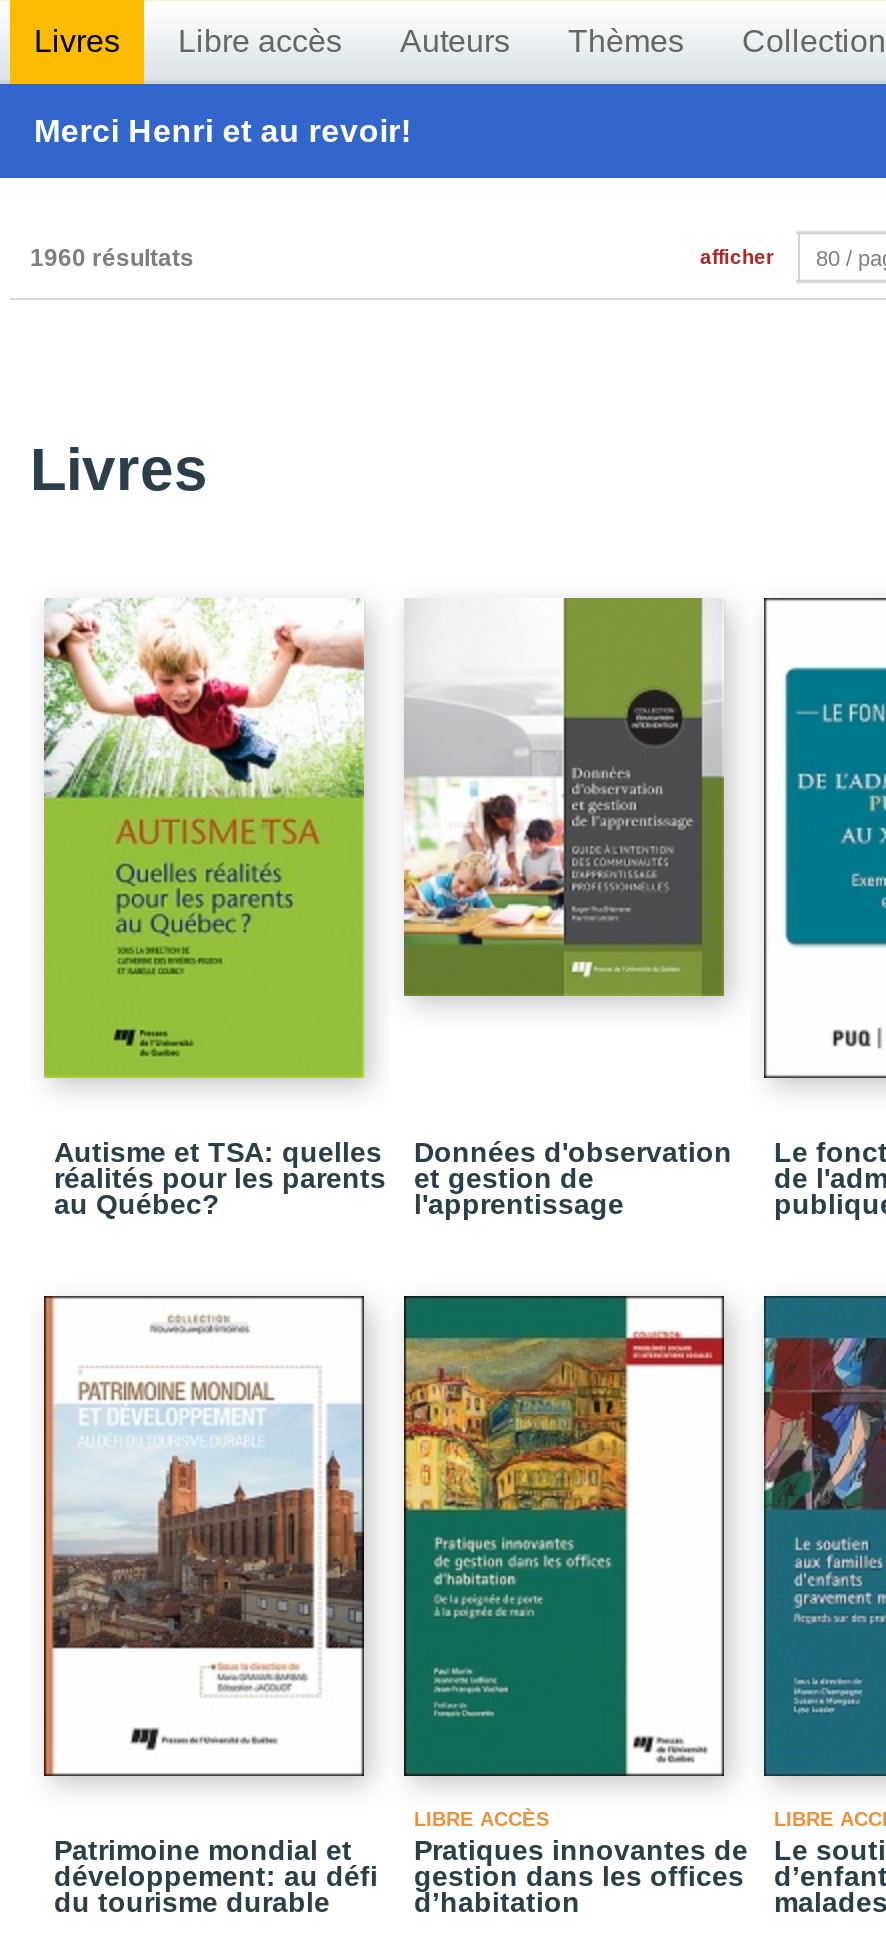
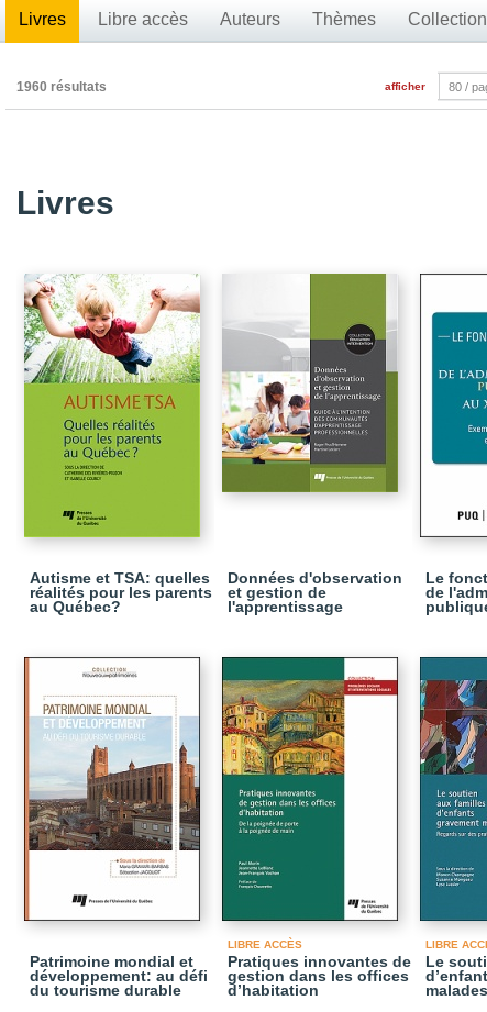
- Merci Henri et au revoir!
